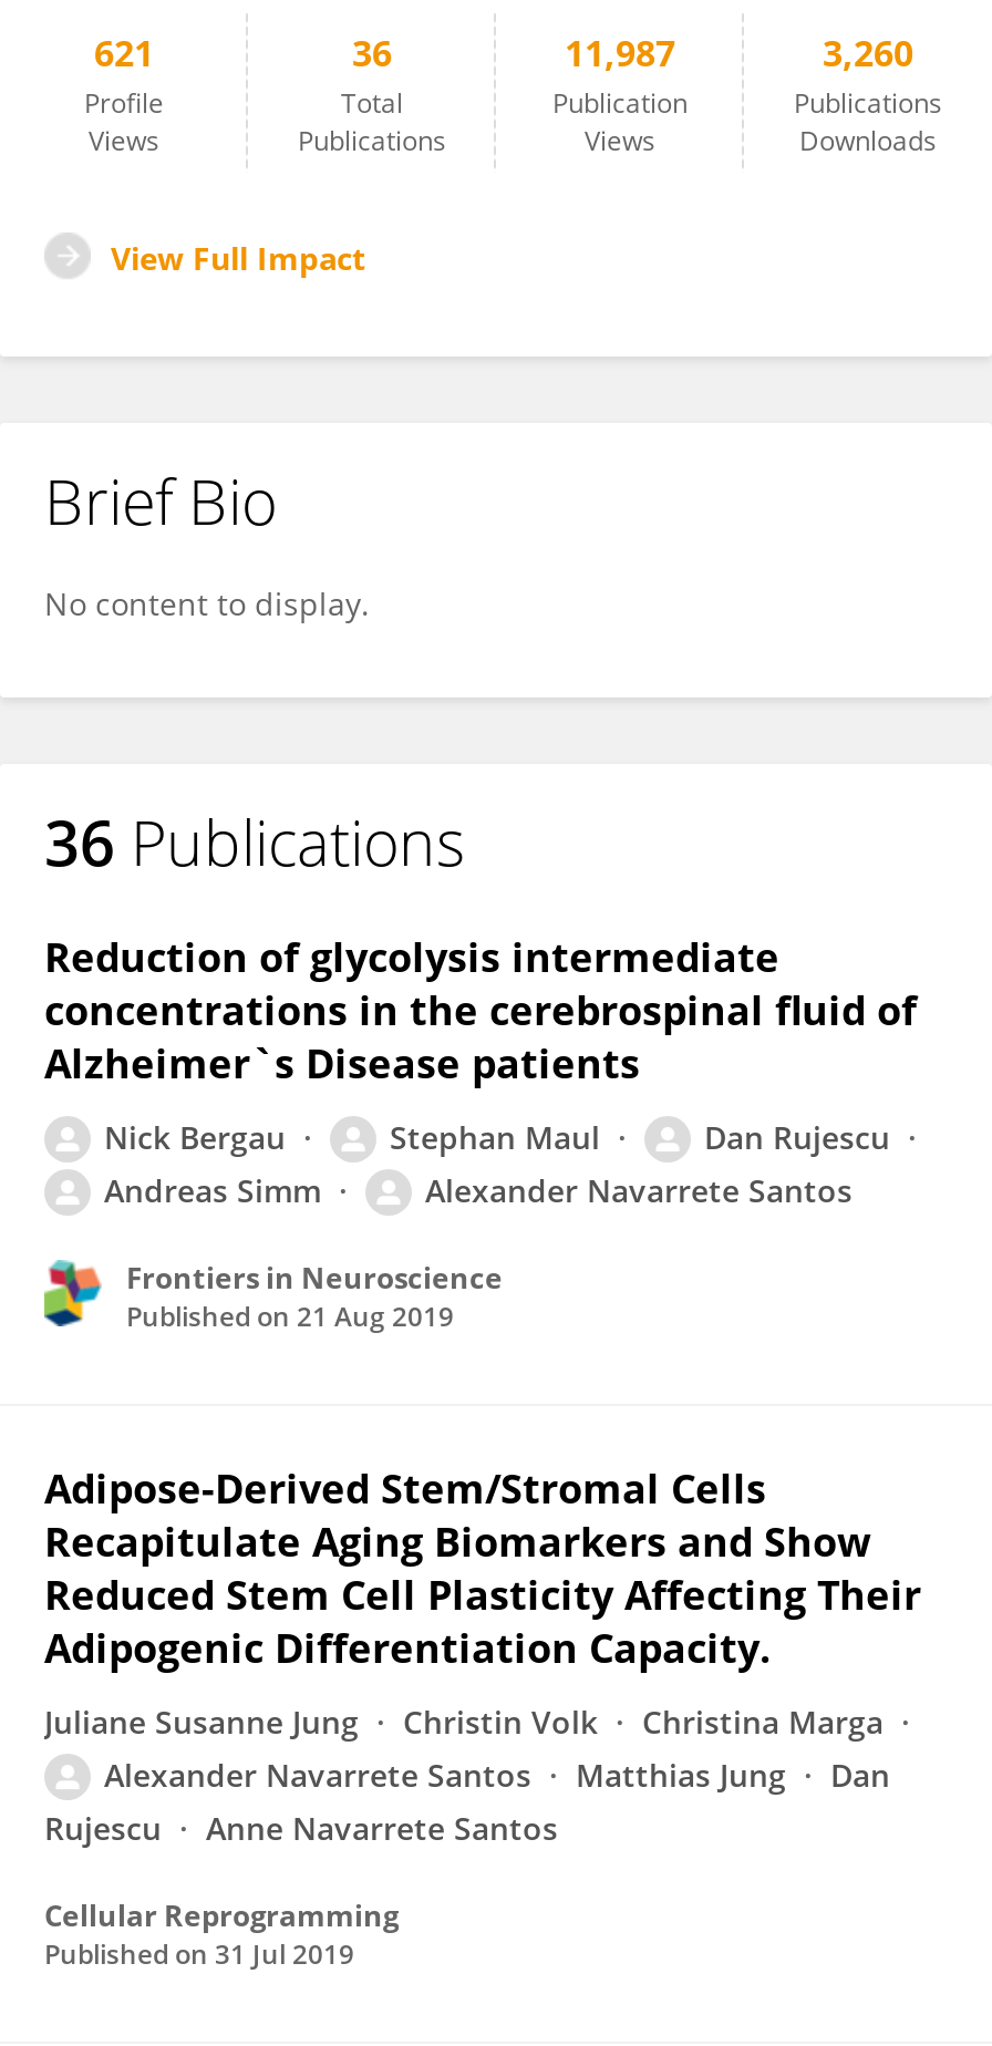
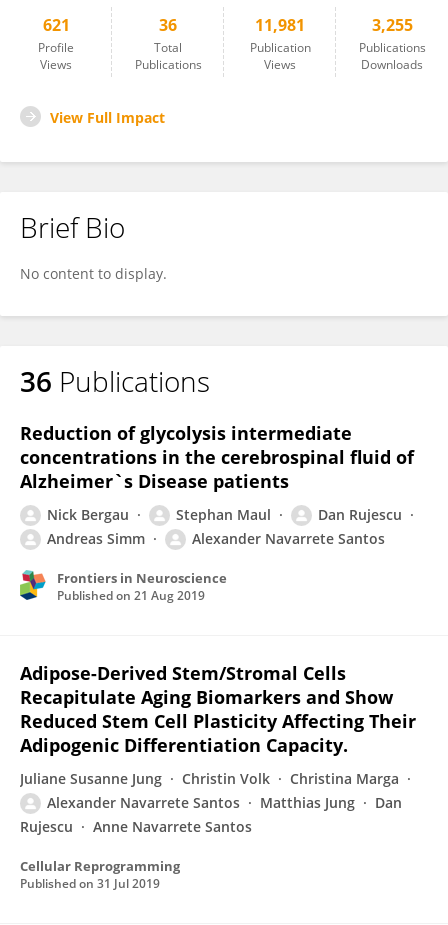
- 11,987
+ 11,981

- 3,260
+ 3,255
